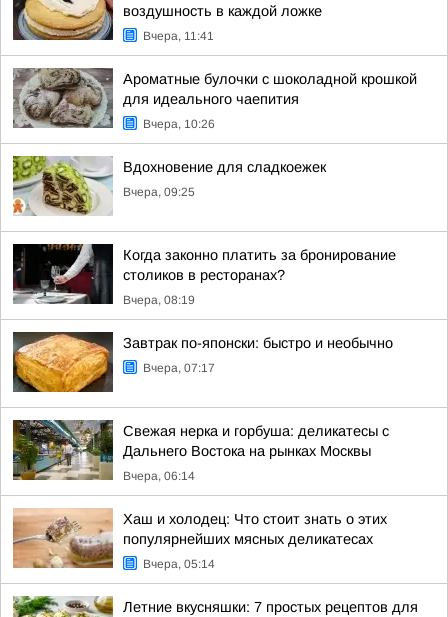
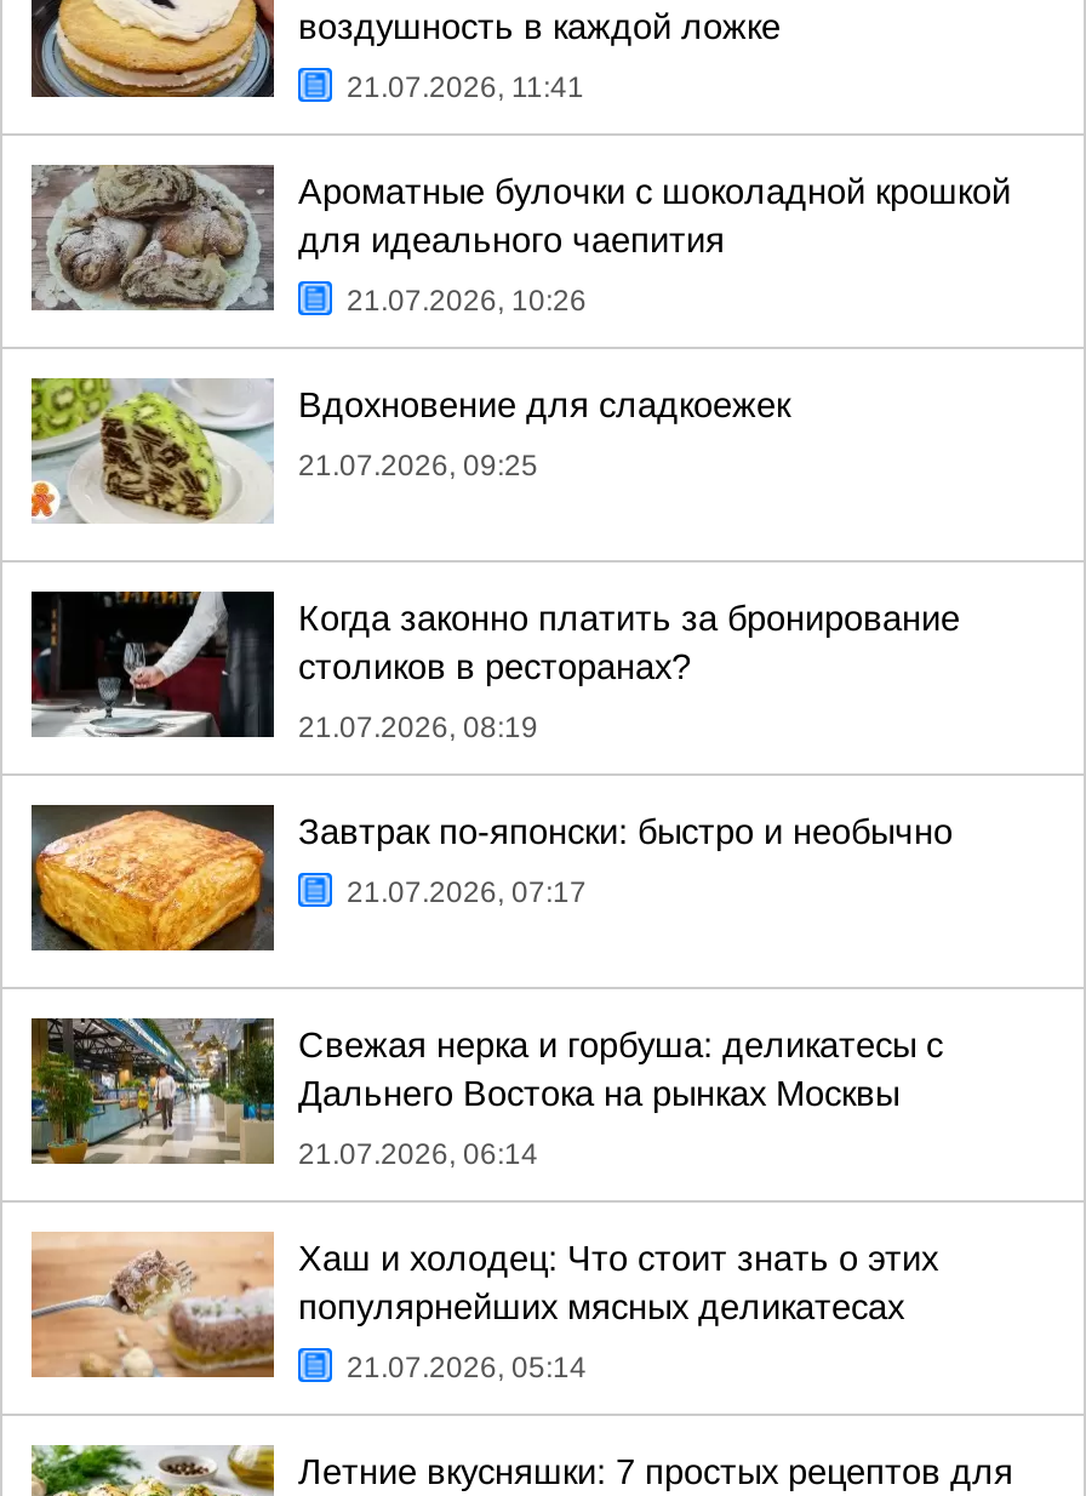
- Вчера, 11:41
+ 21.07.2026, 11:41

- Вчера, 10:26
+ 21.07.2026, 10:26

- Вчера, 09:25
+ 21.07.2026, 09:25

- Вчера, 08:19
+ 21.07.2026, 08:19

- Вчера, 07:17
+ 21.07.2026, 07:17

- Вчера, 06:14
+ 21.07.2026, 06:14

- Вчера, 05:14
+ 21.07.2026, 05:14
